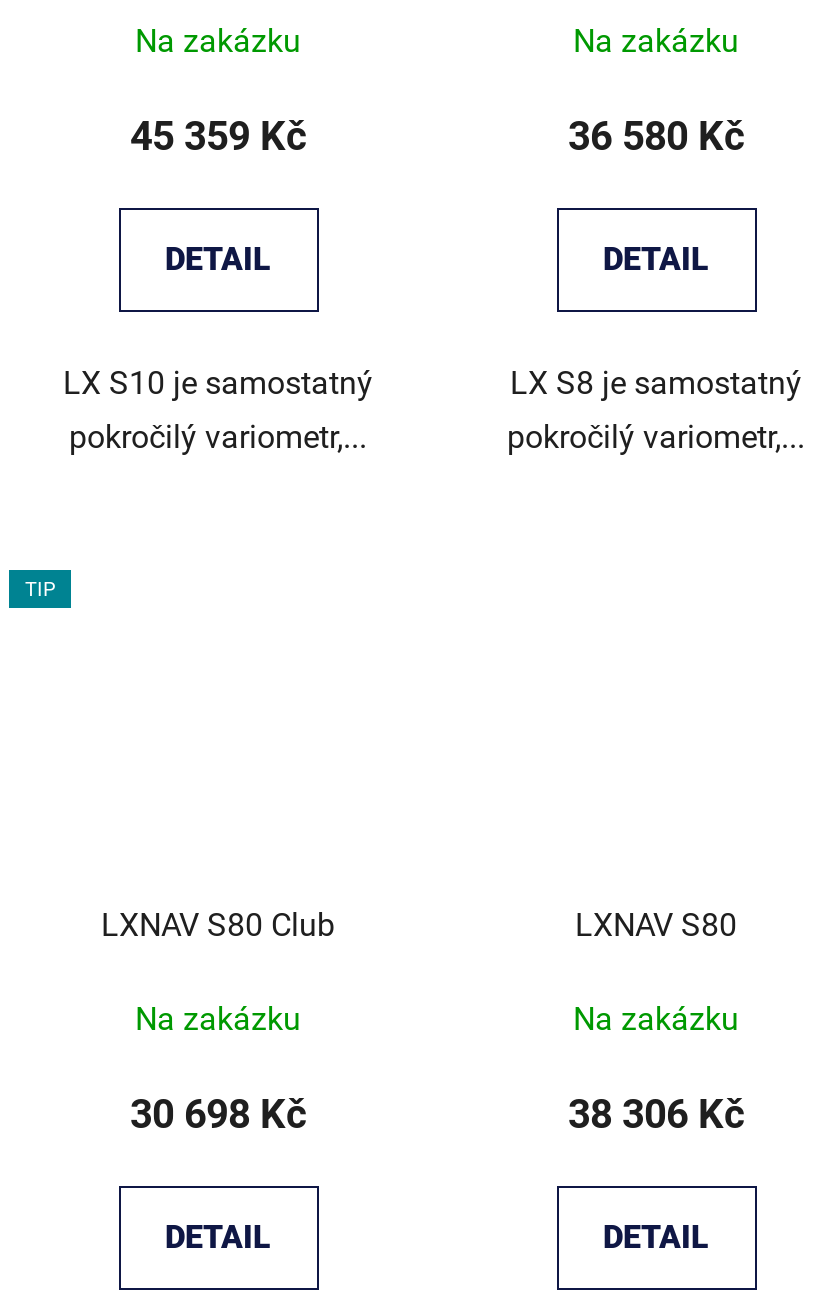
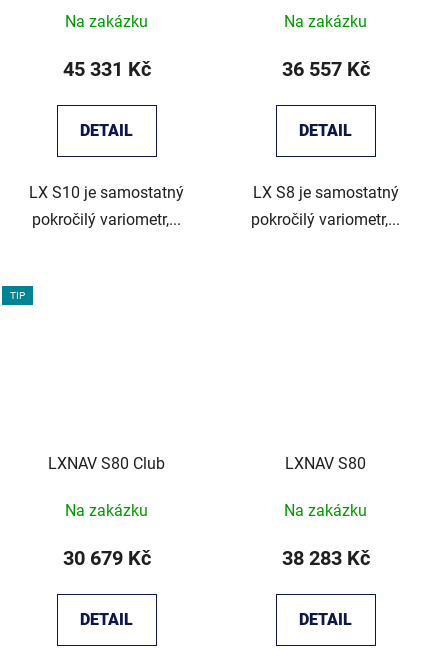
- 45 359 Kč
+ 45 331 Kč

- 36 580 Kč
+ 36 557 Kč

- 30 698 Kč
+ 30 679 Kč

- 38 306 Kč
+ 38 283 Kč
